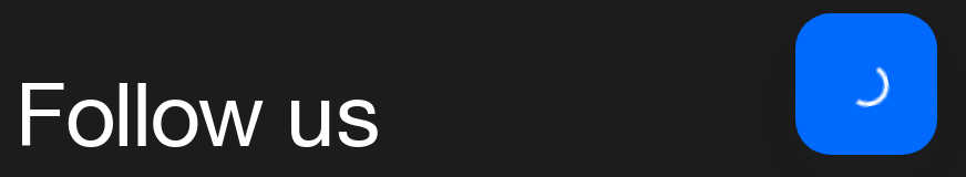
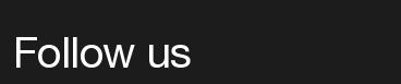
- [image]
